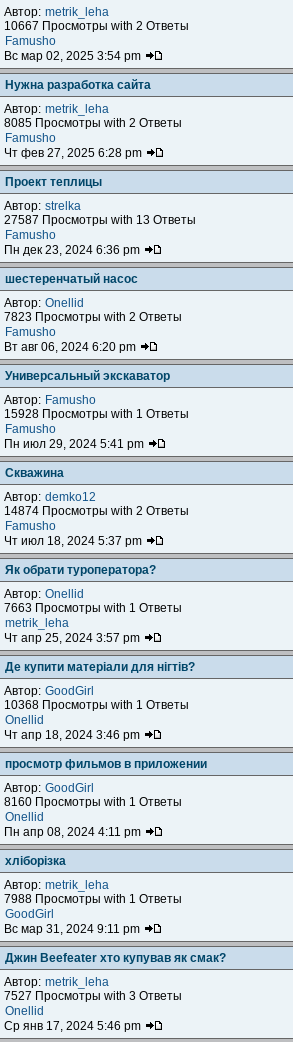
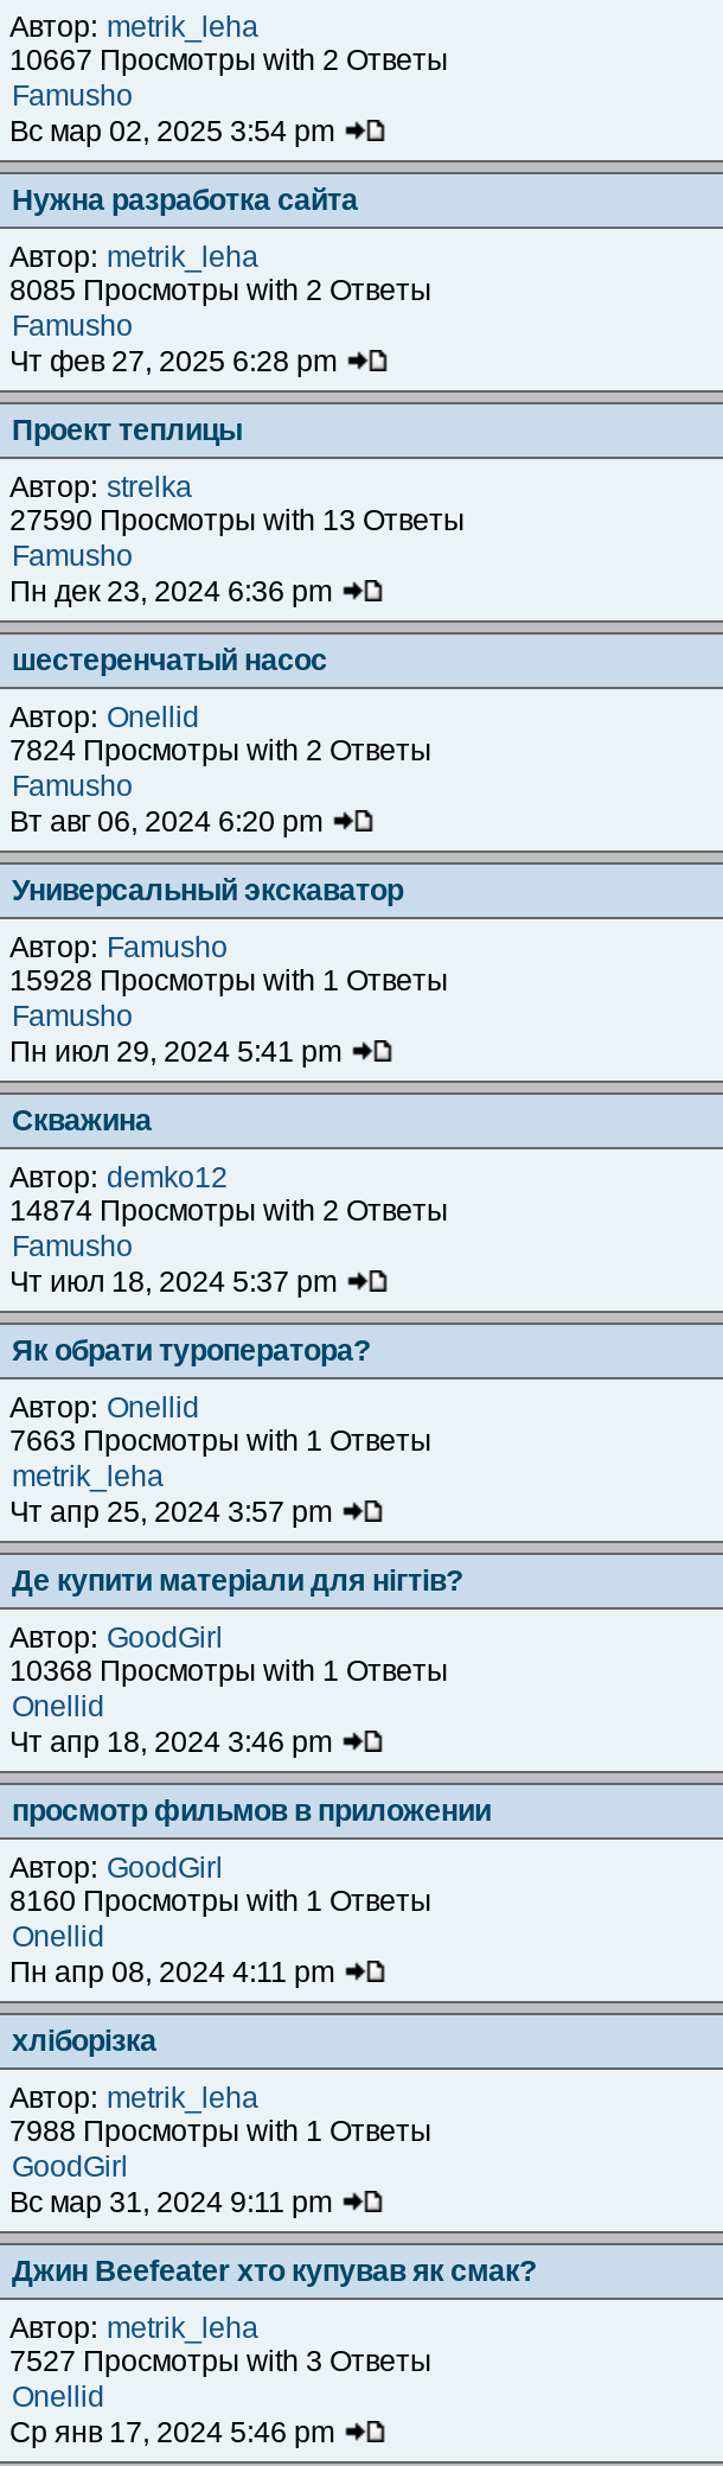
- 27587 Просмотры with 13 Ответы
+ 27590 Просмотры with 13 Ответы

- 7823 Просмотры with 2 Ответы
+ 7824 Просмотры with 2 Ответы
